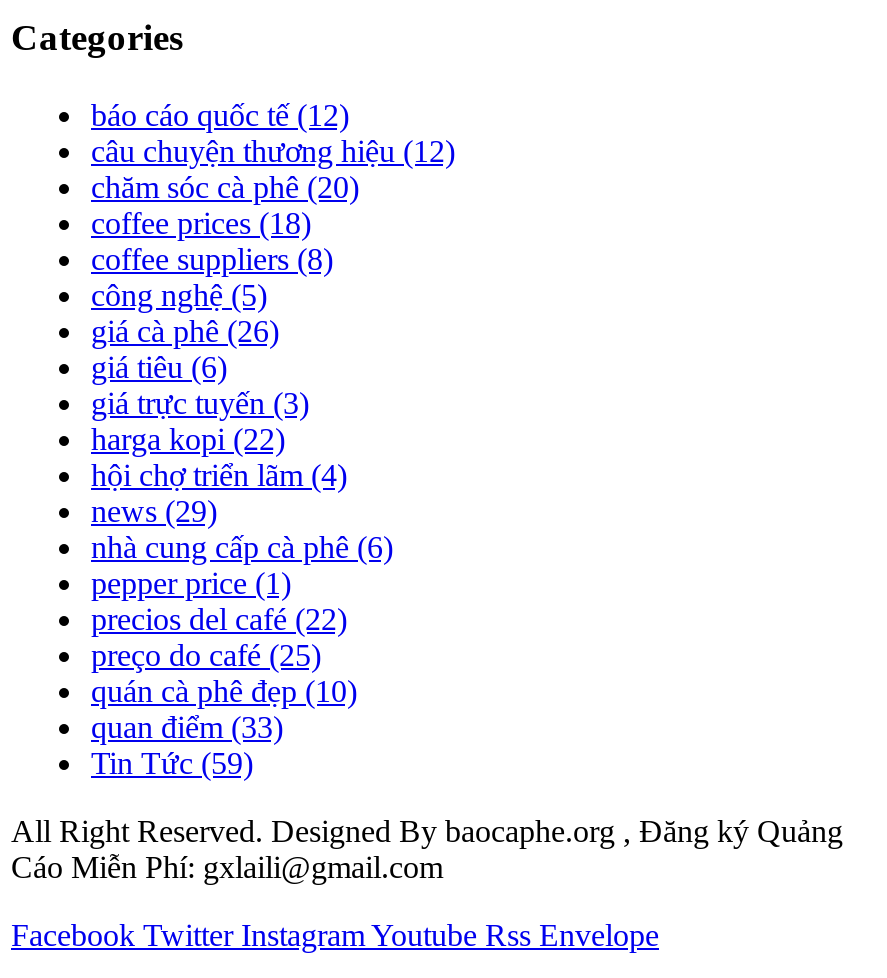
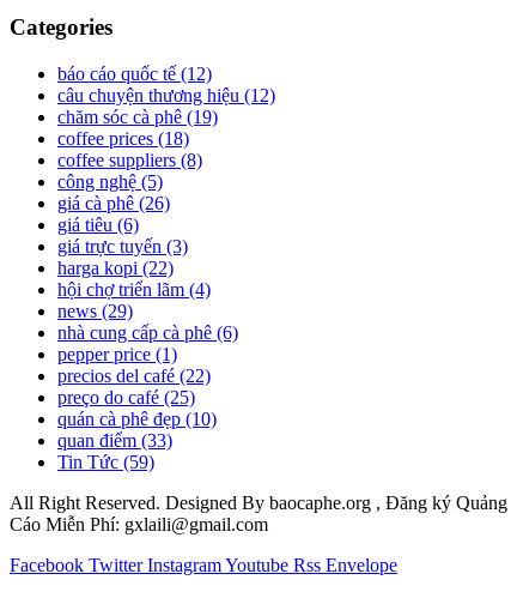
- chăm sóc cà phê (20)
+ chăm sóc cà phê (19)
